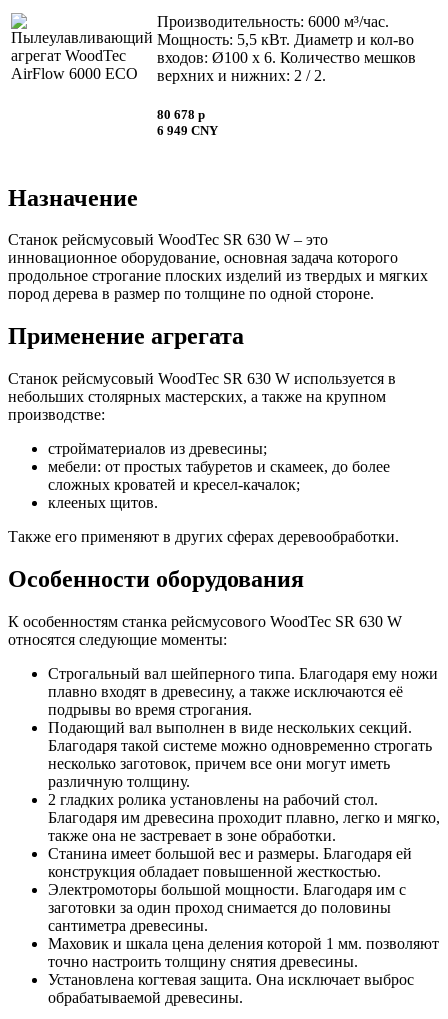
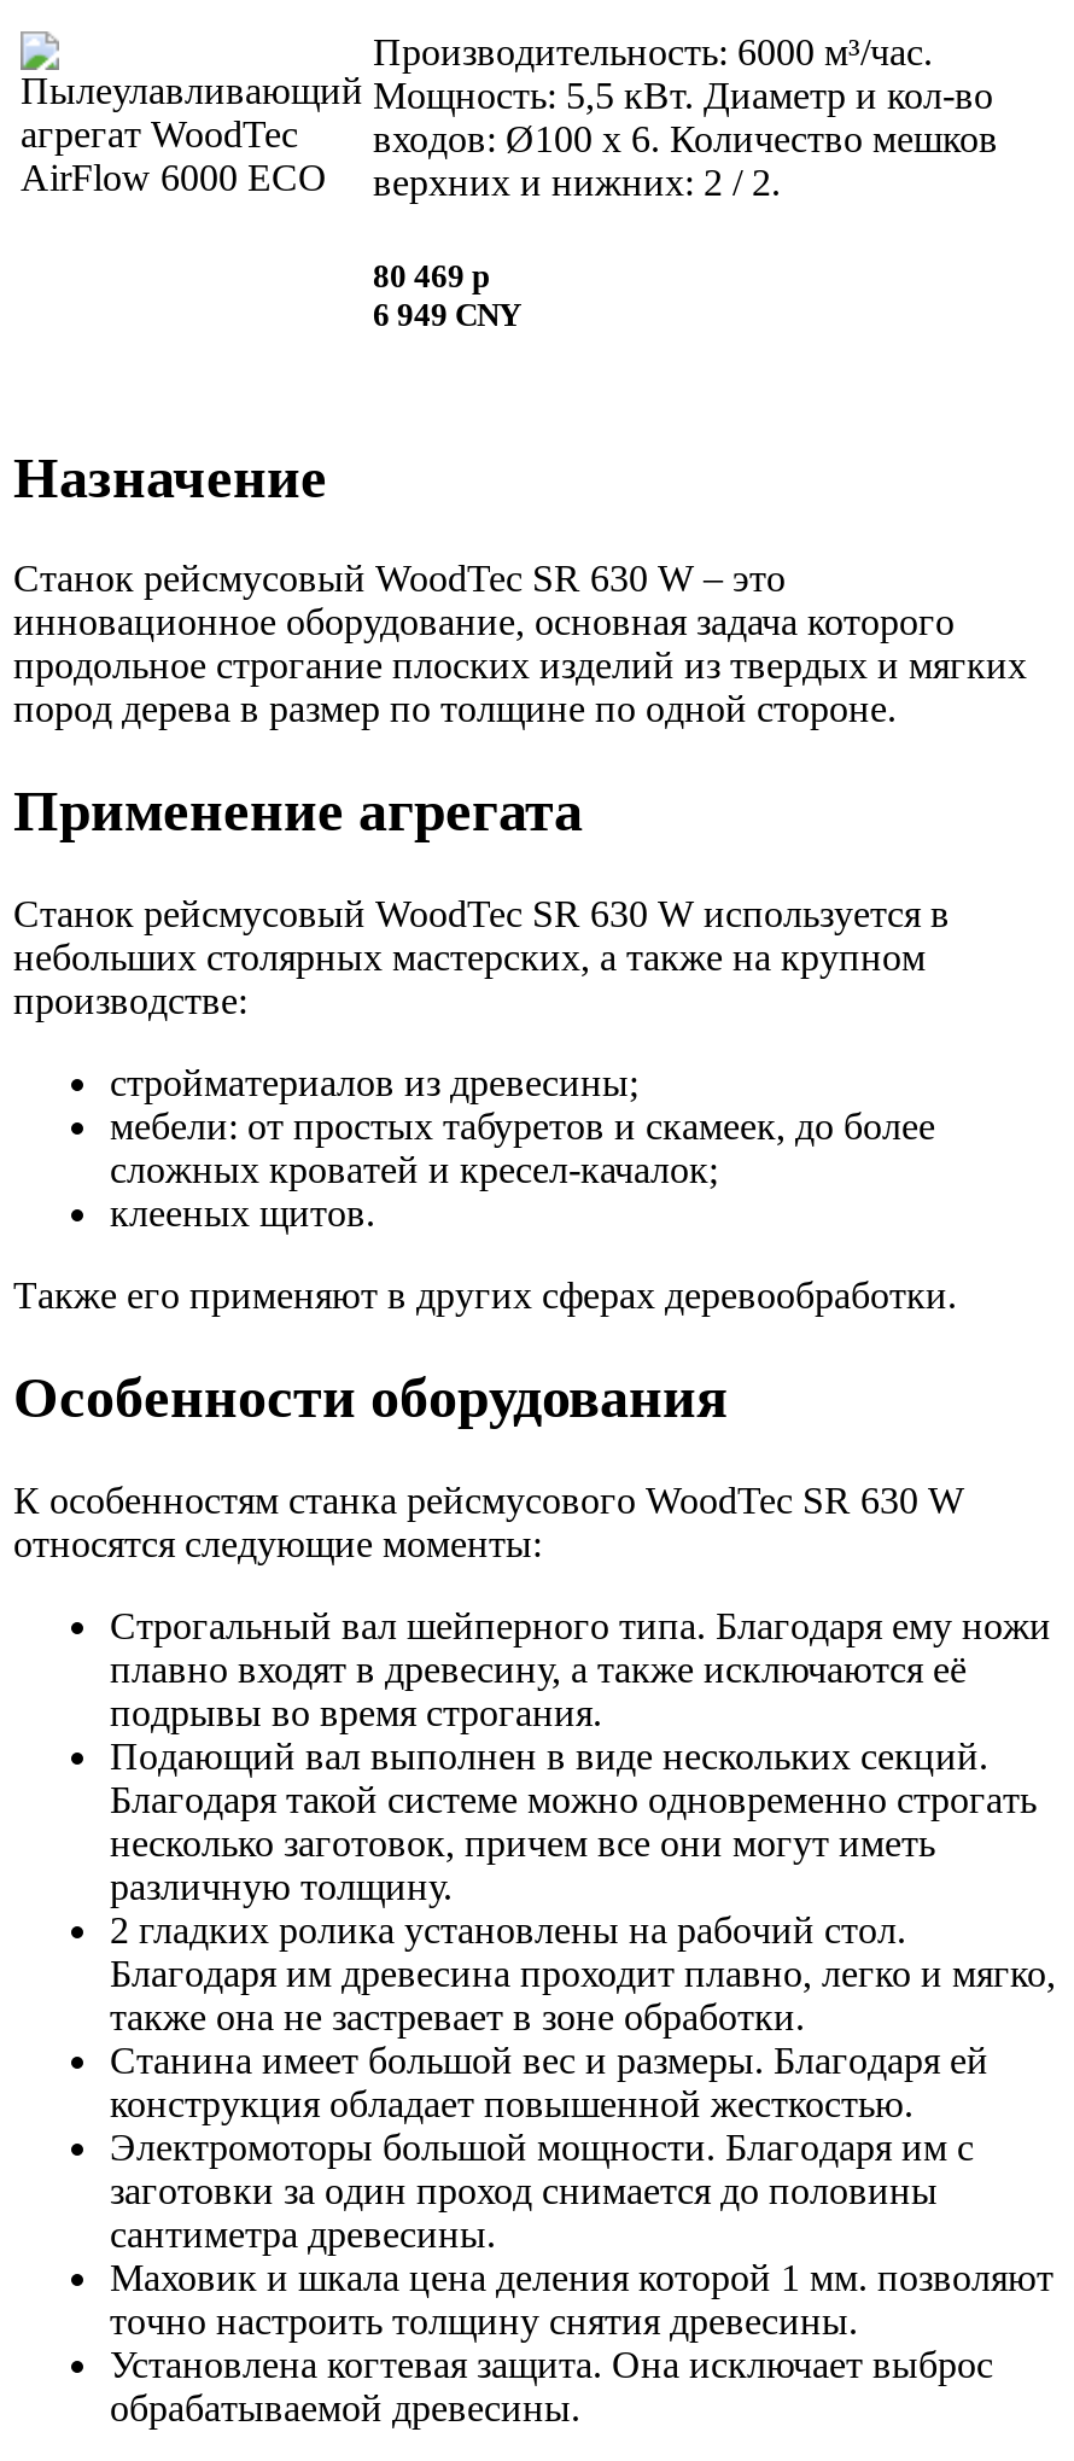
- 80 678 p
+ 80 469 p
